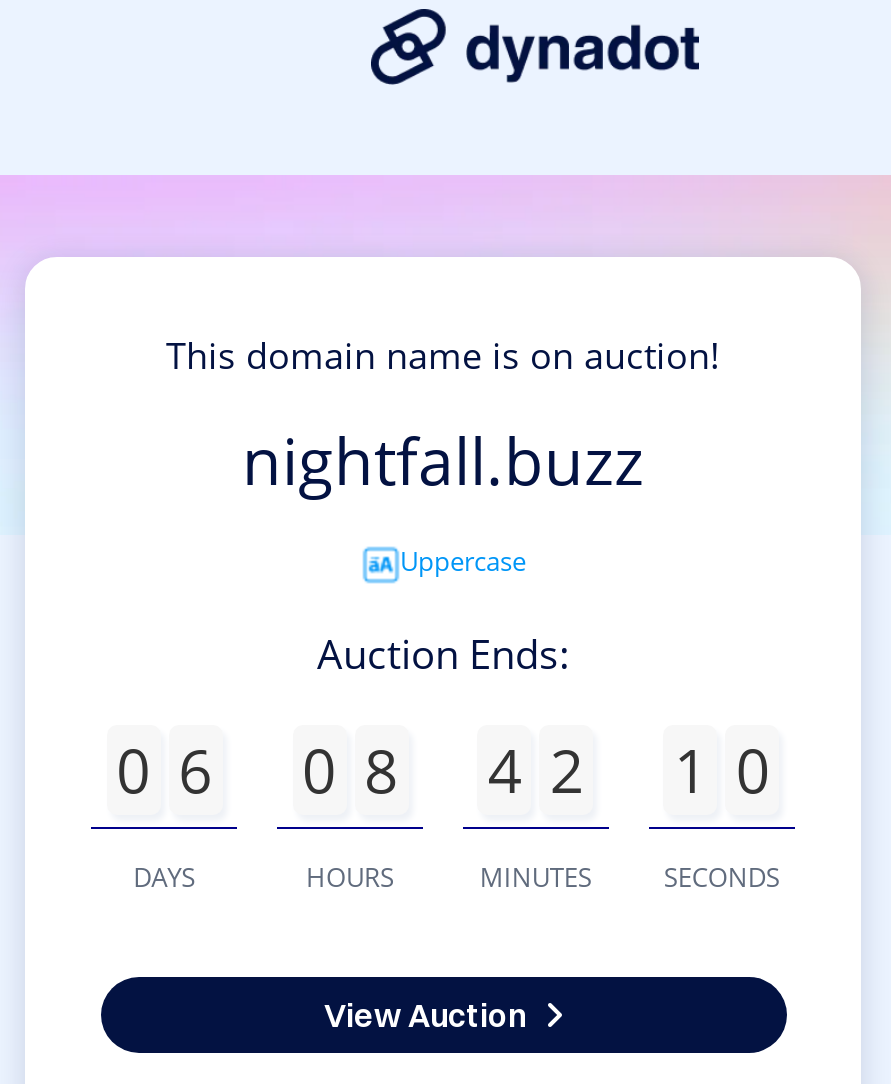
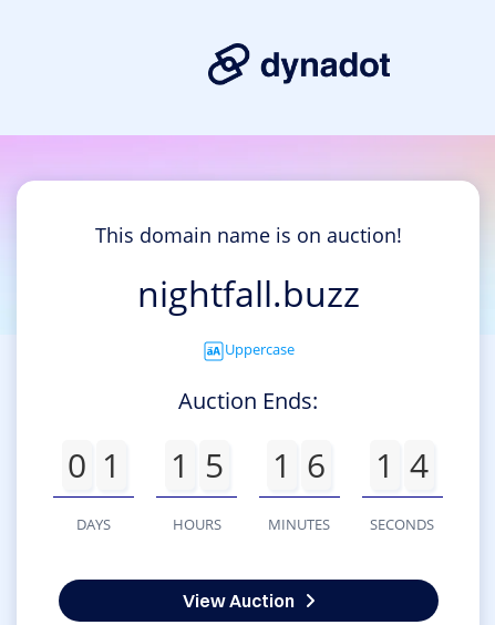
- 0 6
+ 0 1

- 0 8
+ 1 5

- 4 2
+ 1 6

- 1 0
+ 1 4
